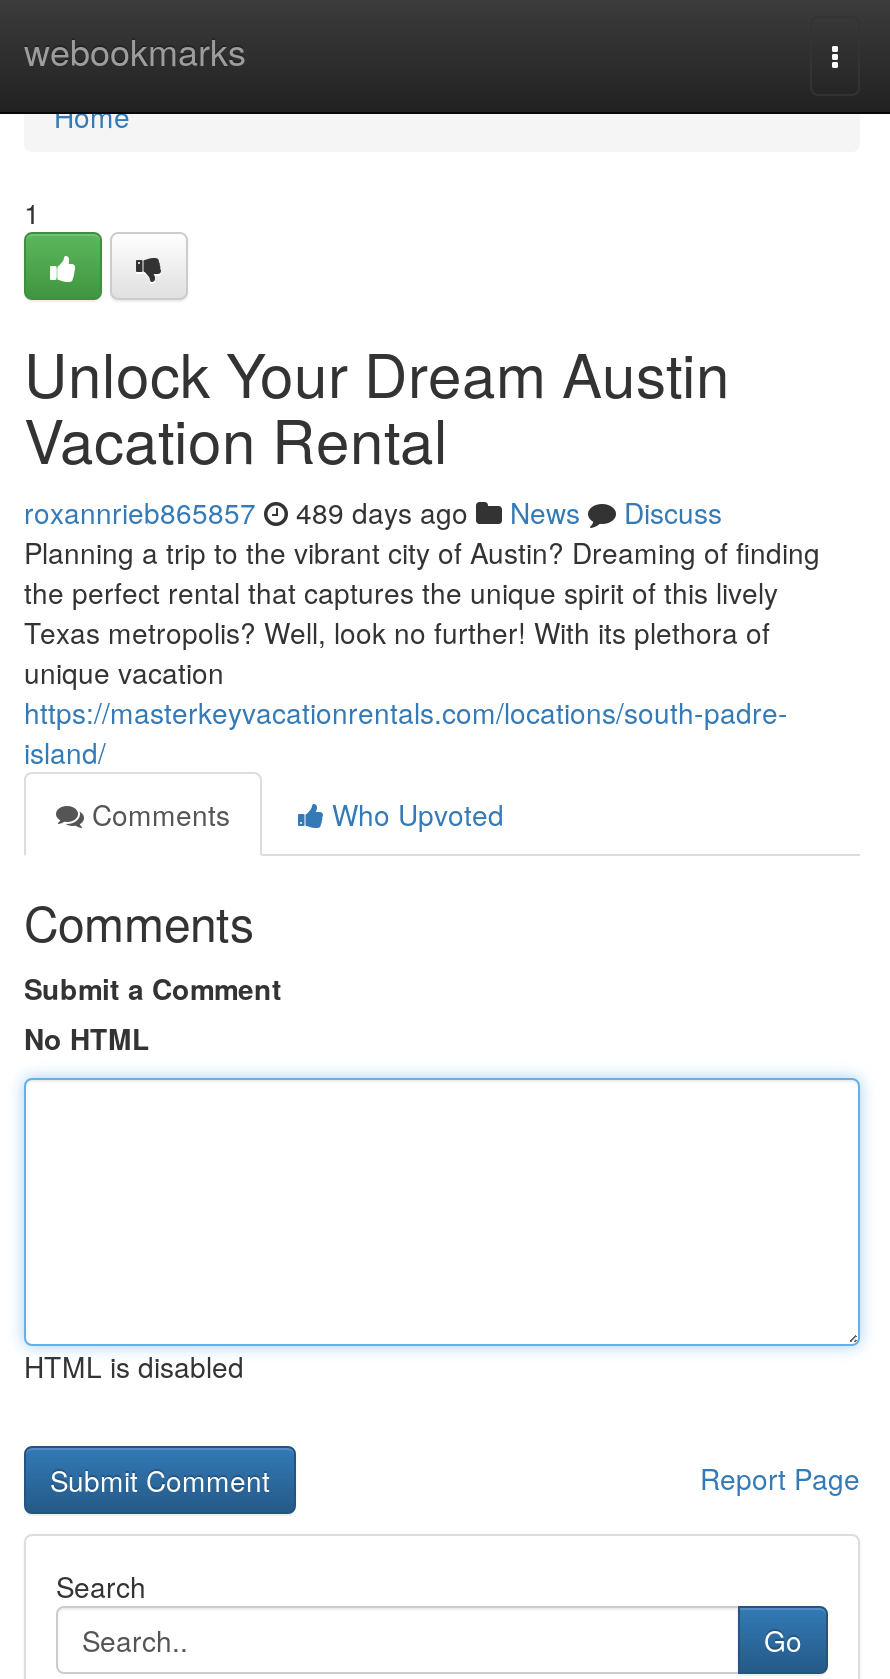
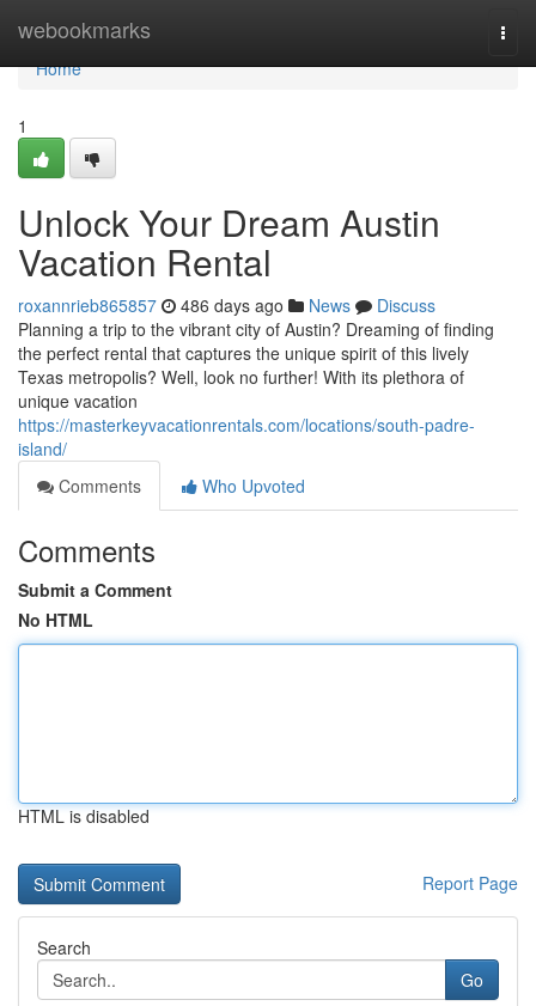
- roxannrieb865857 489 days ago News Discuss
+ roxannrieb865857 486 days ago News Discuss
